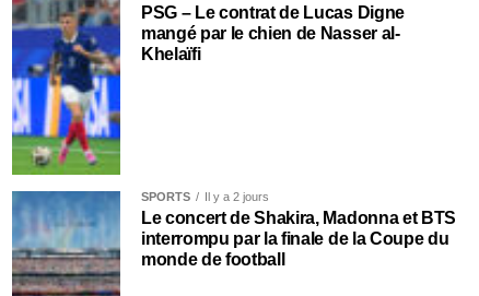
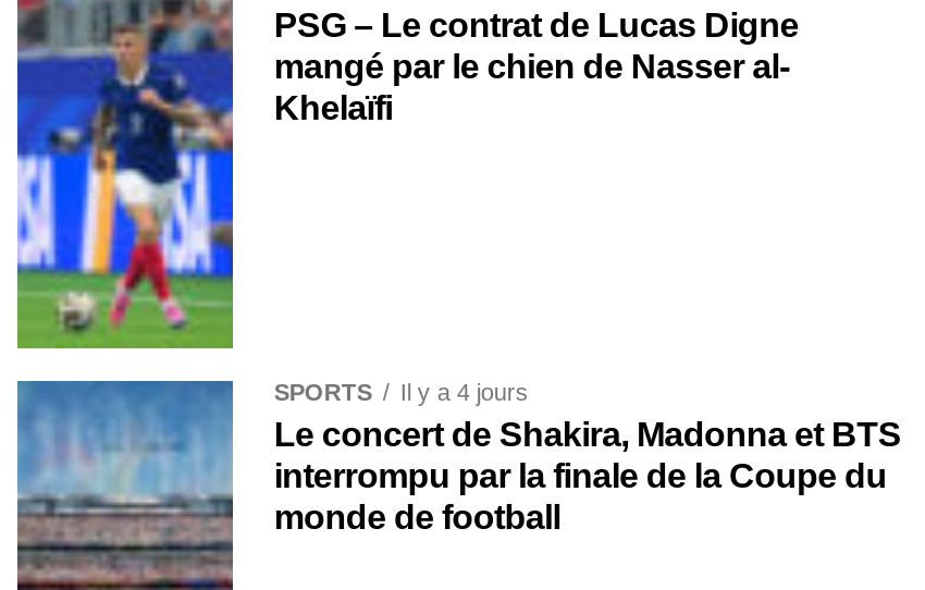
- SPORTS Il y a 2 jours
+ SPORTS Il y a 4 jours
